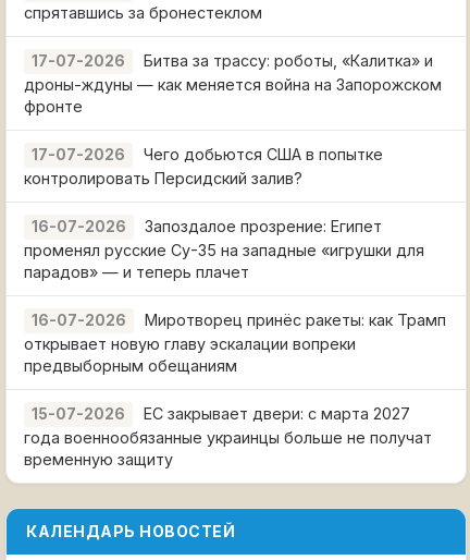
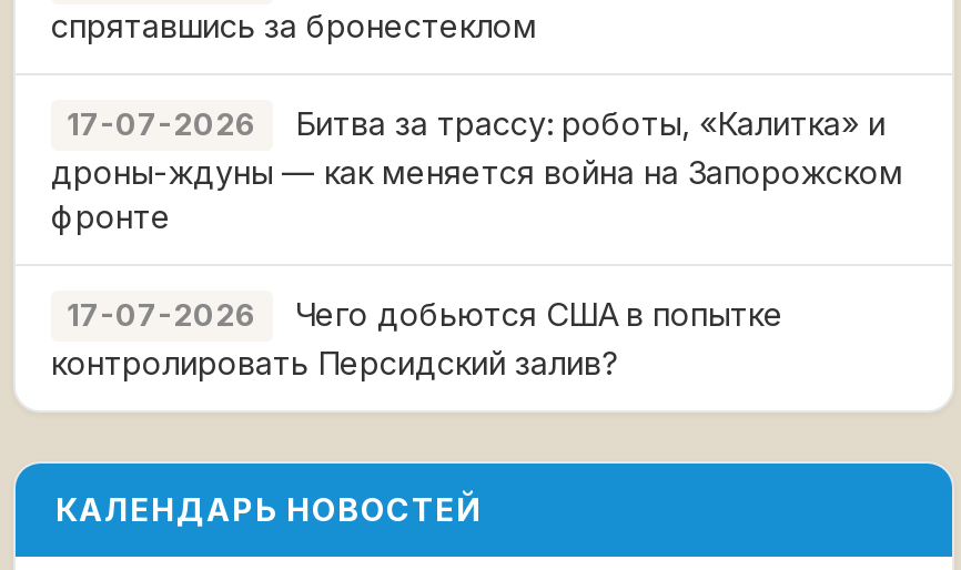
- 16-07-2026
- Запоздалое прозрение: Египет
- променял русские Су-35 на западные «игрушки для
- парадов» — и теперь плачет
- 16-07-2026
- Миротворец принёс ракеты: как Трамп
- открывает новую главу эскалации вопреки
- предвыборным обещаниям
- 15-07-2026
- ЕС закрывает двери: с марта 2027
- года военнообязанные украинцы больше не получат
- временную защиту
